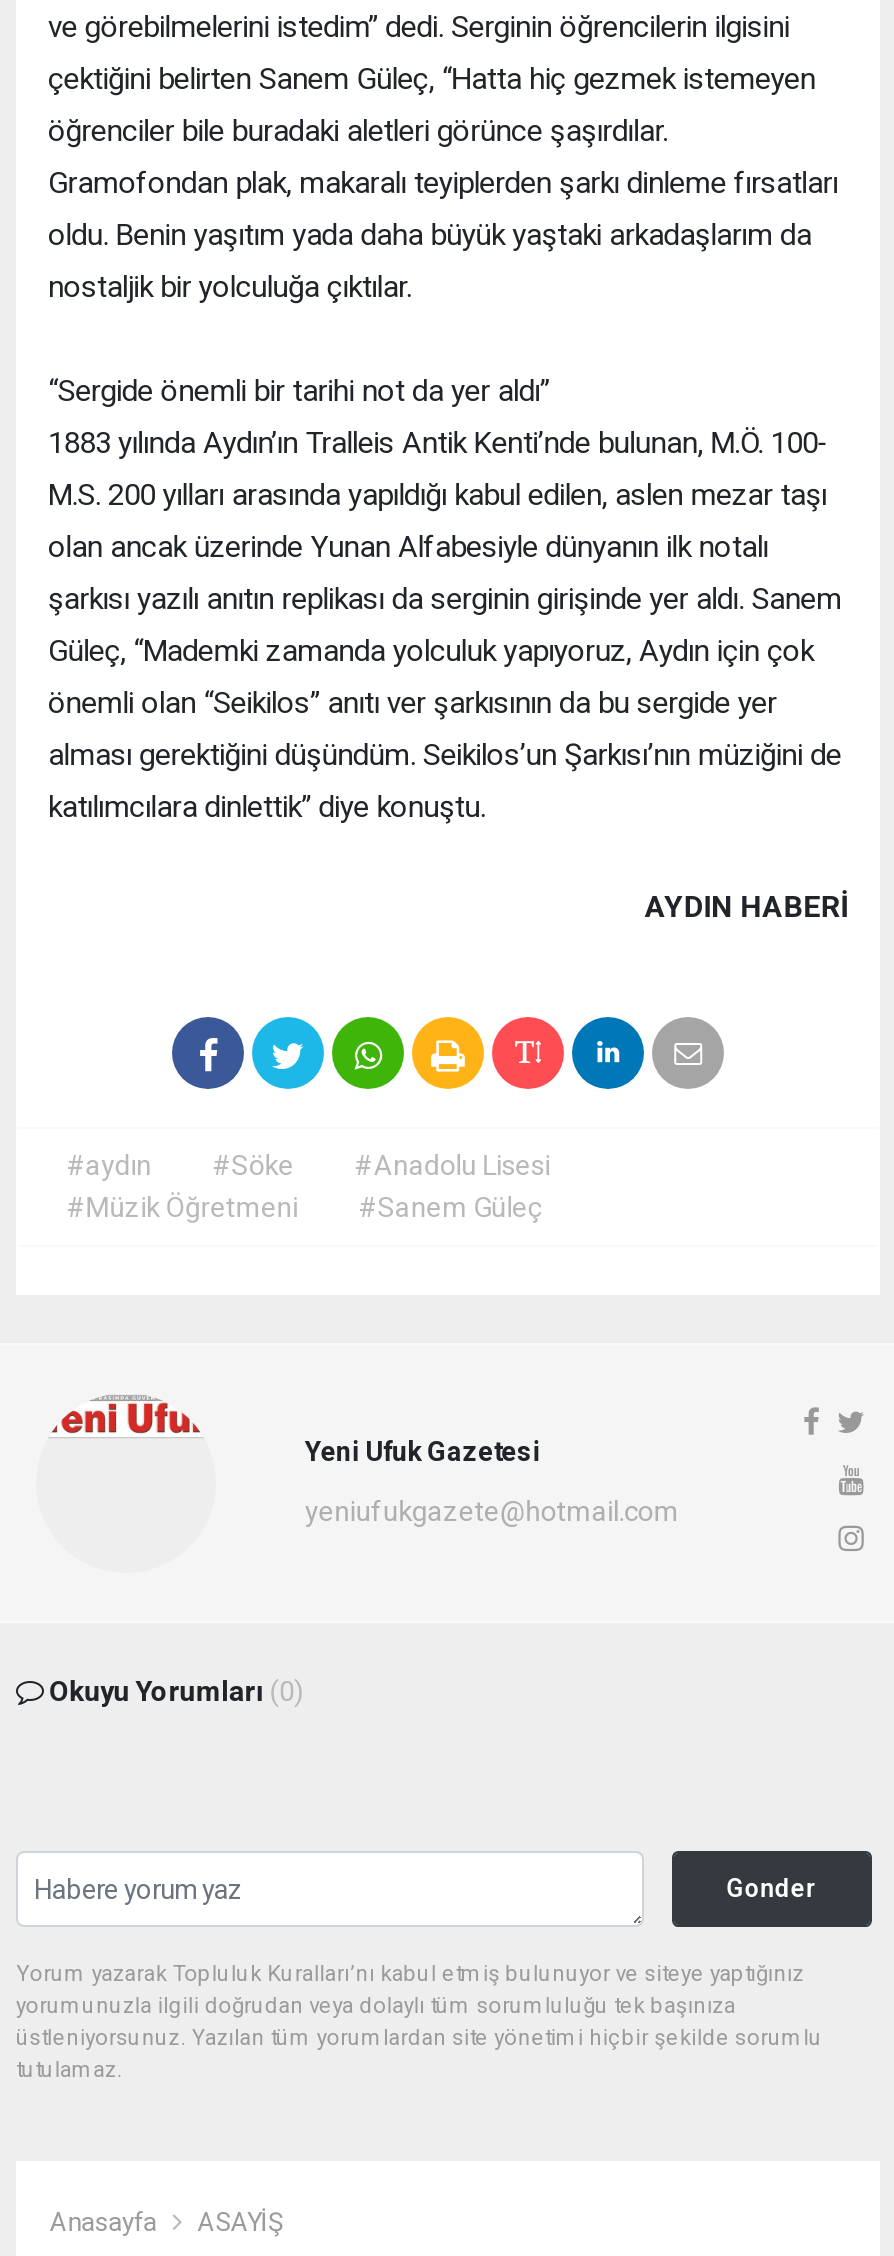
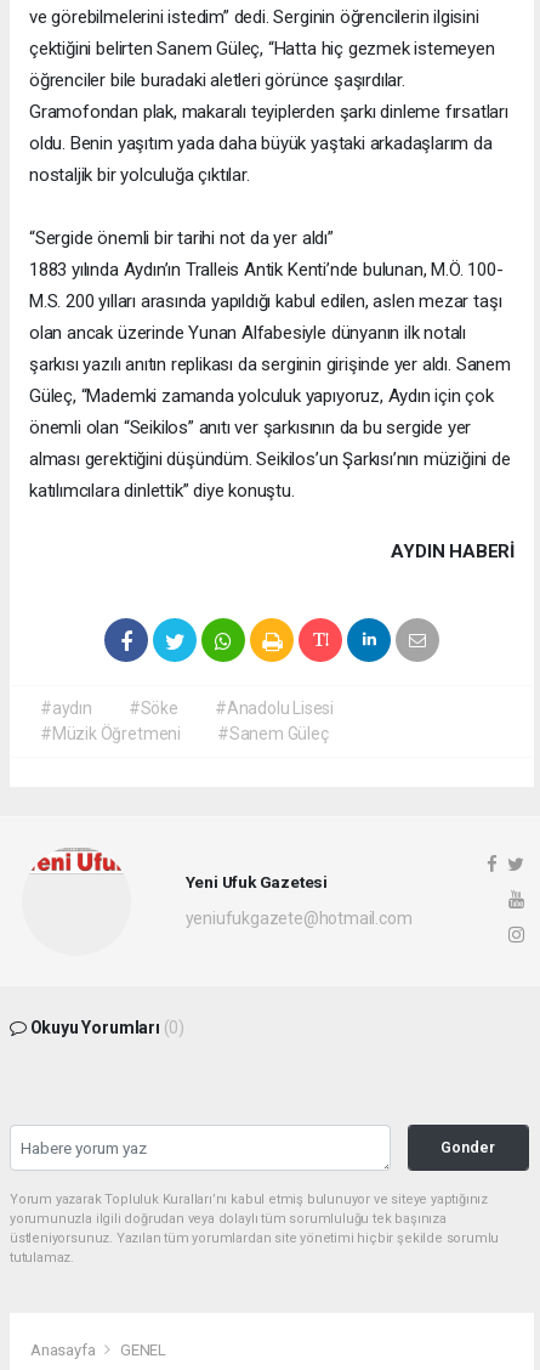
- ASAYİŞ
+ GENEL
